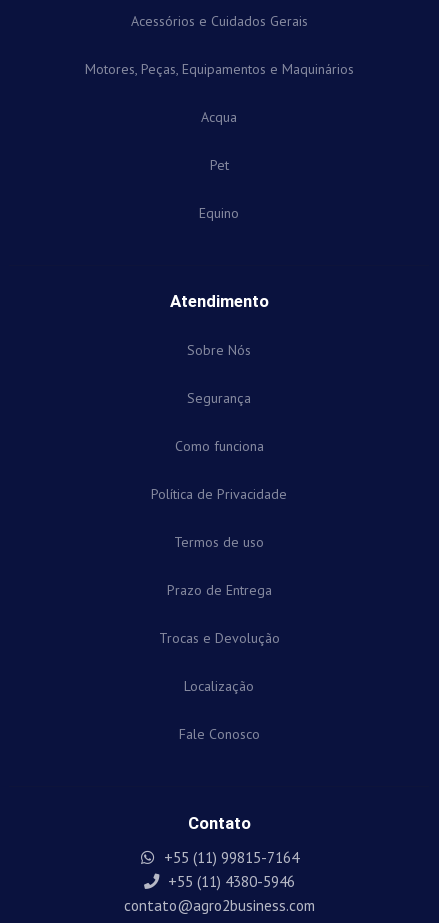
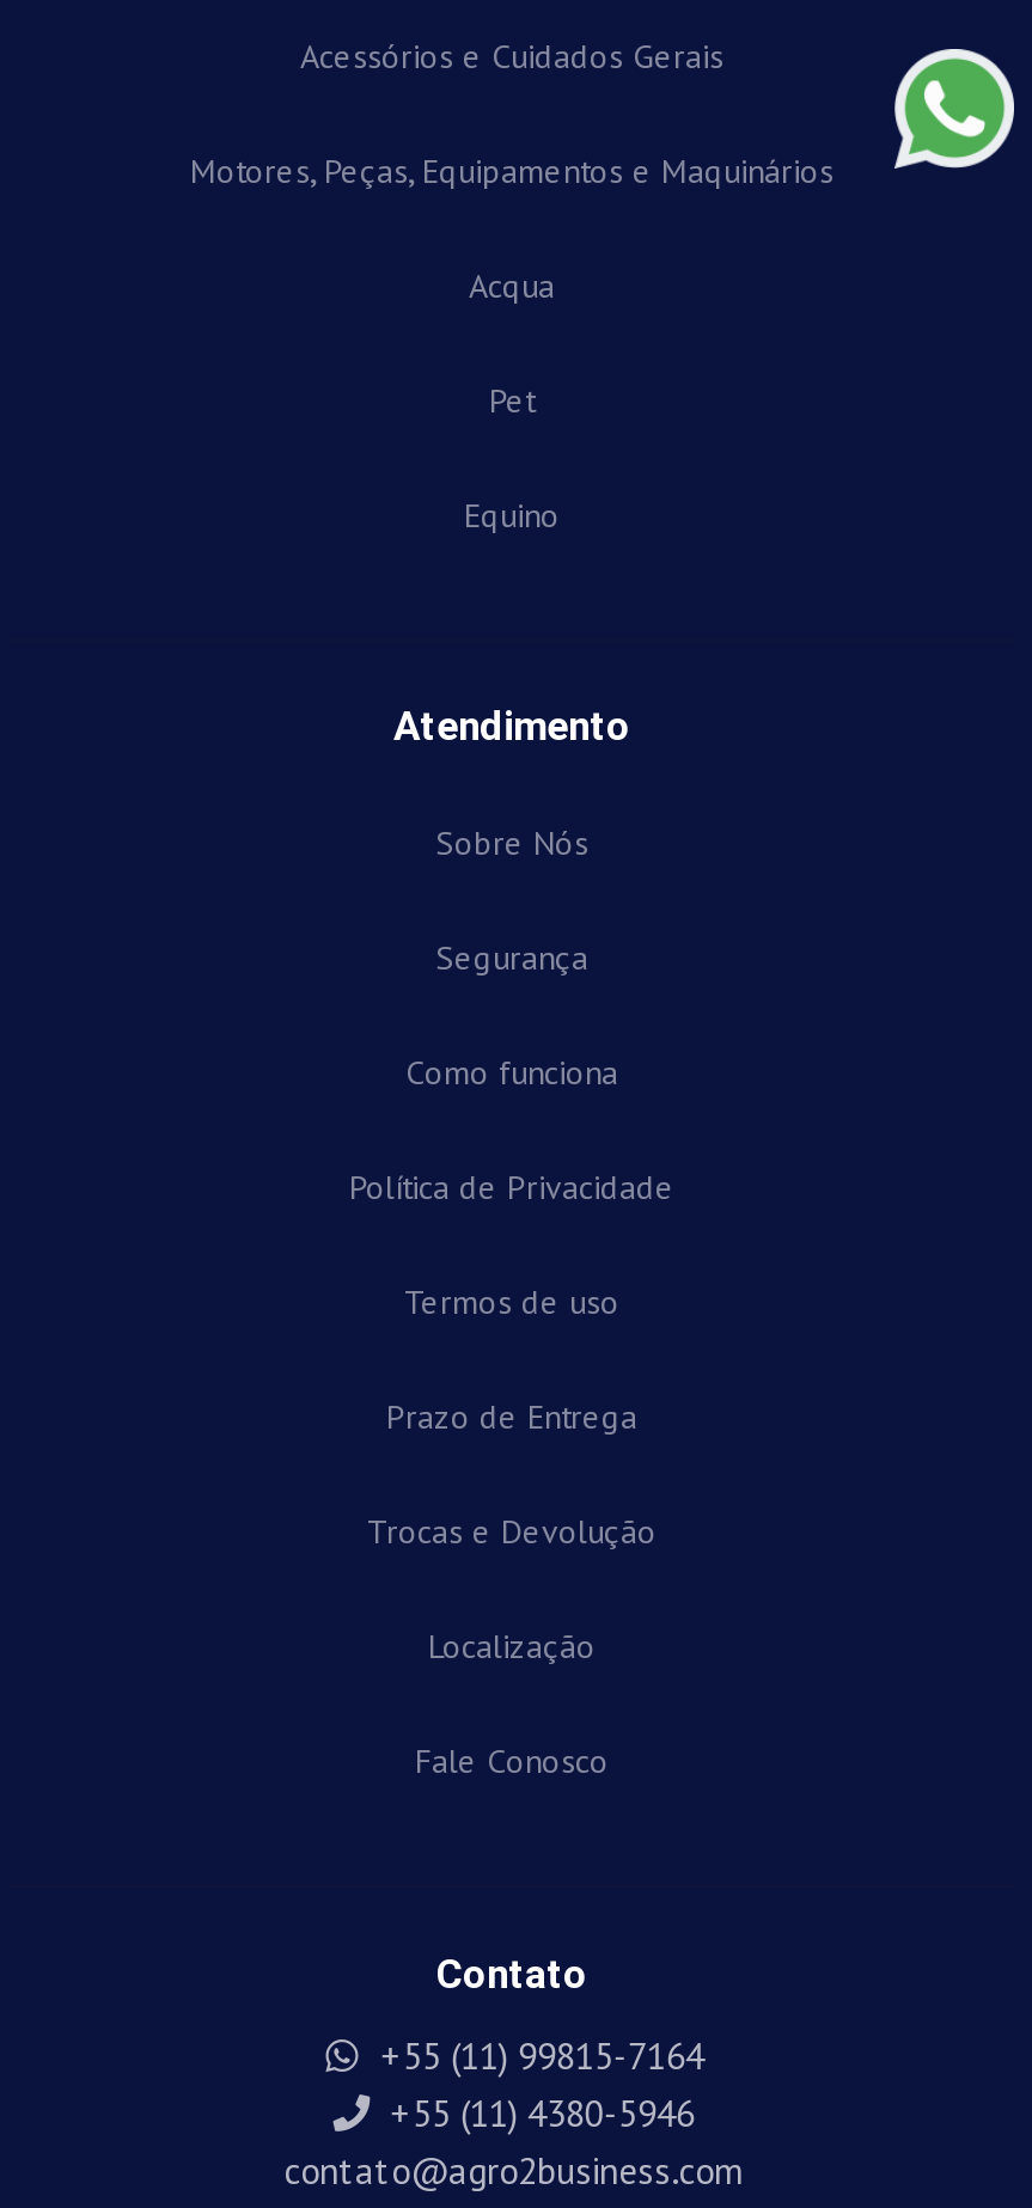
+ [image]
